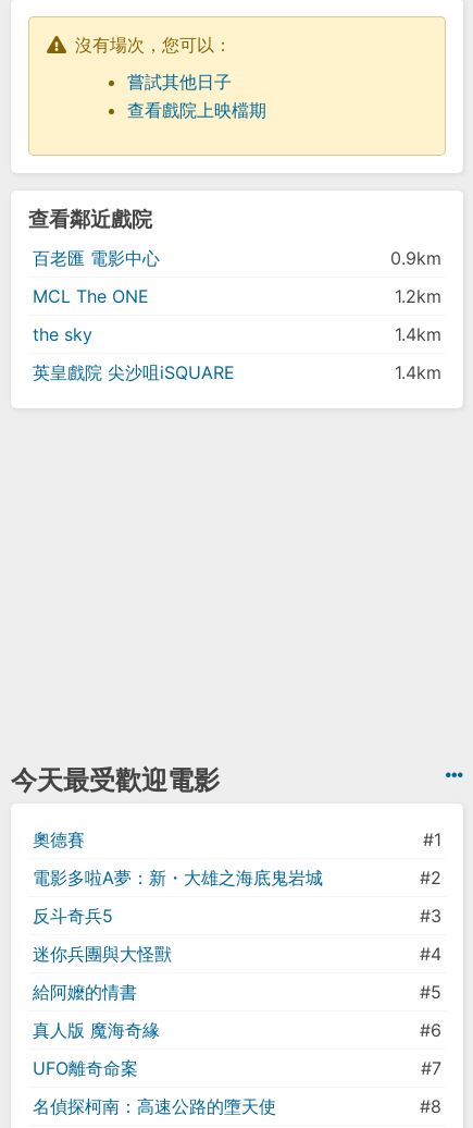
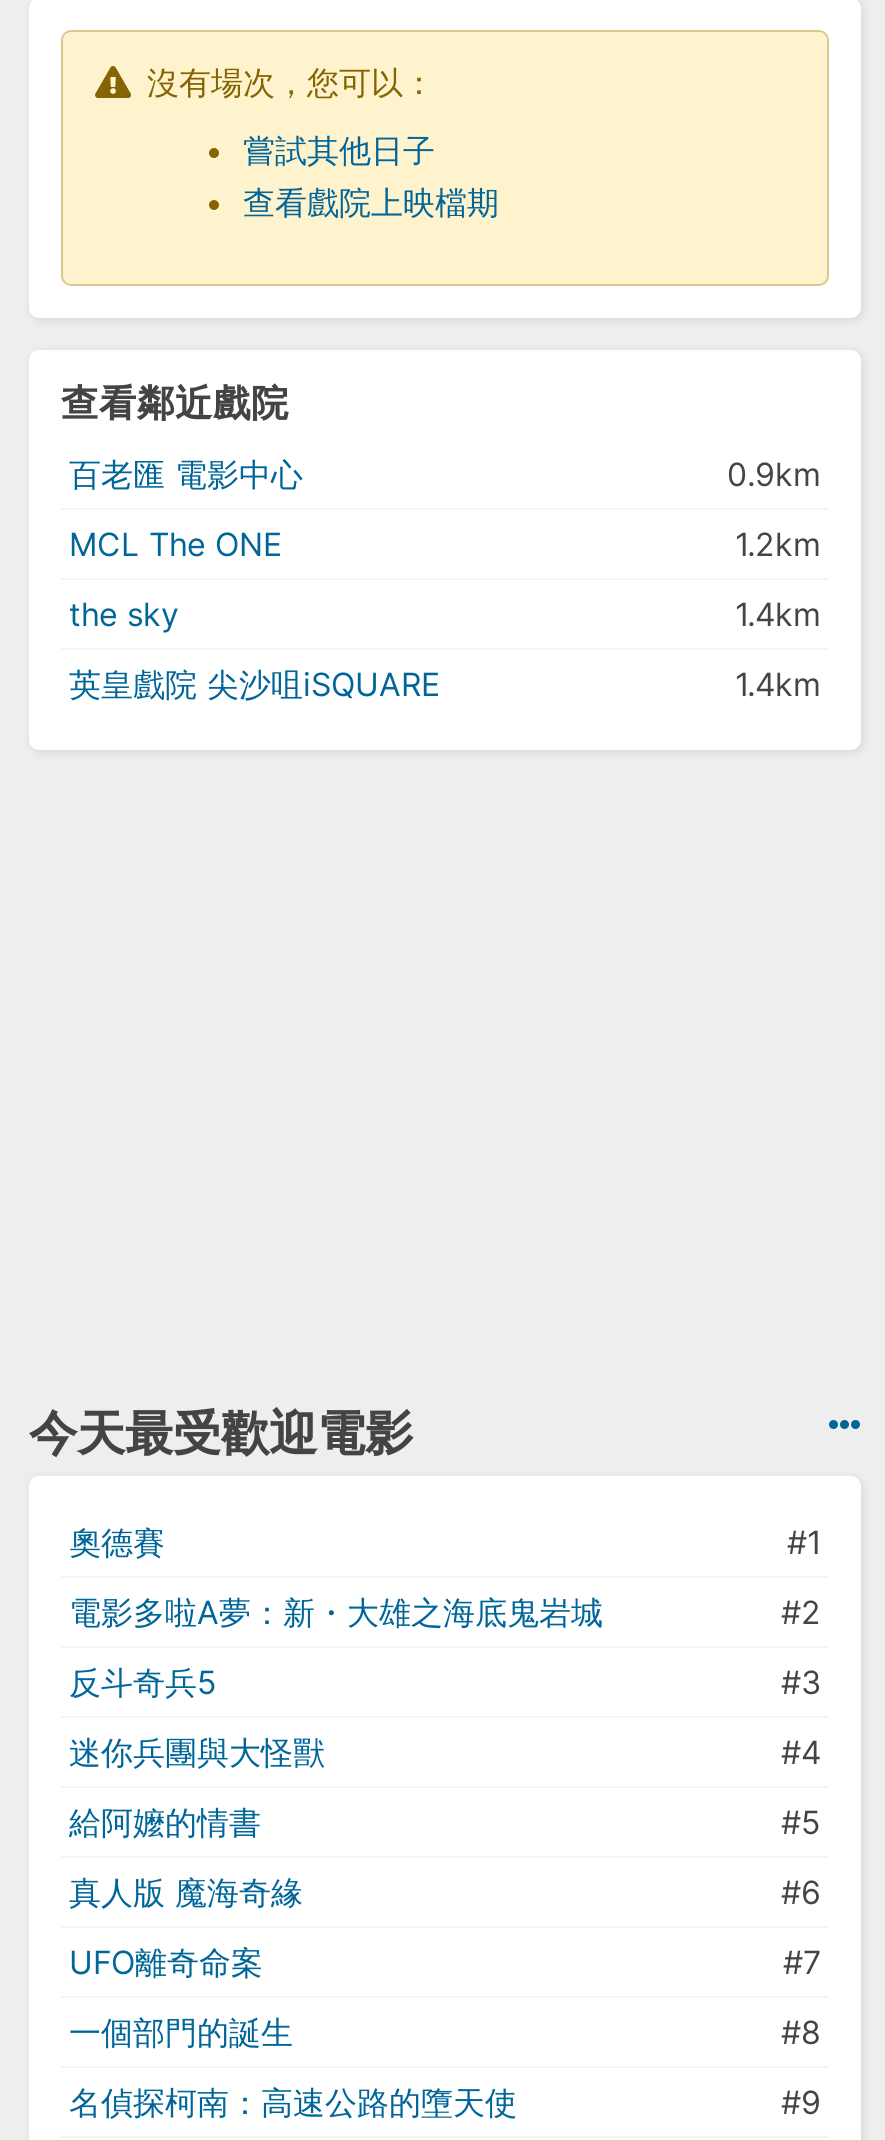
+ 一個部門的誕生
+ #8

- #8
+ #9
